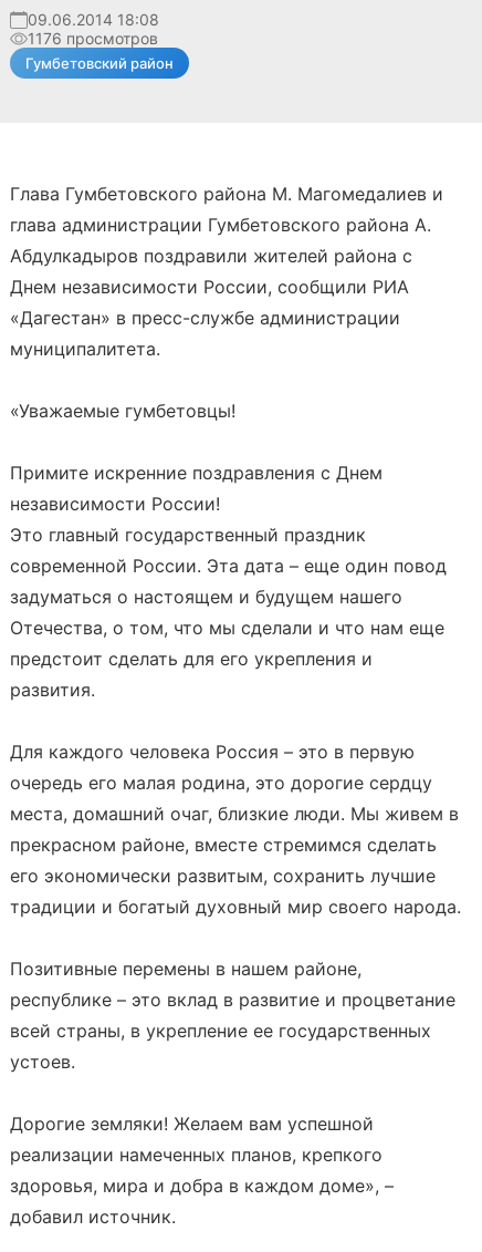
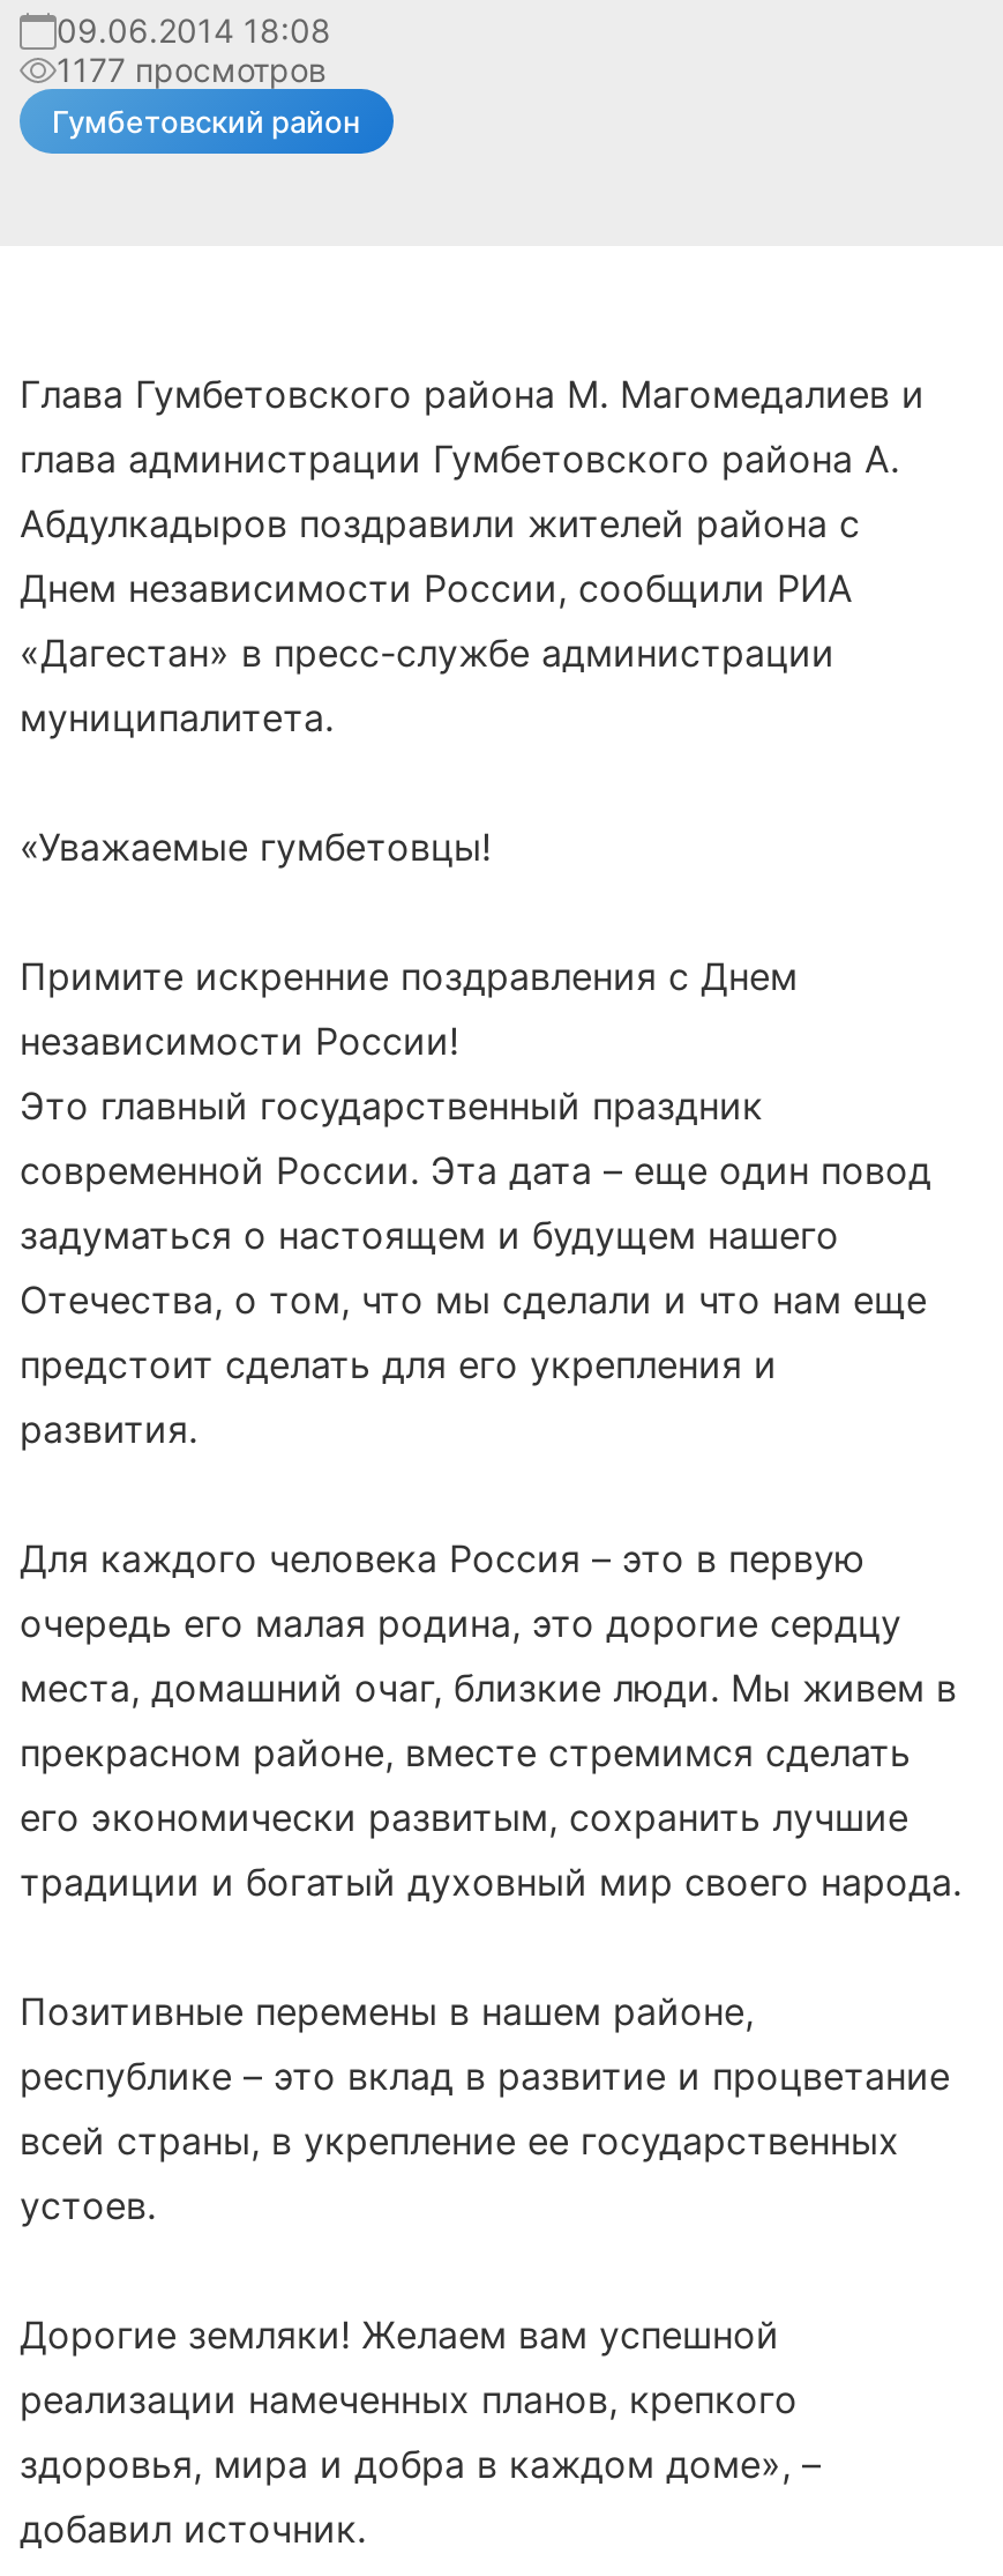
- 1176 просмотров
+ 1177 просмотров
